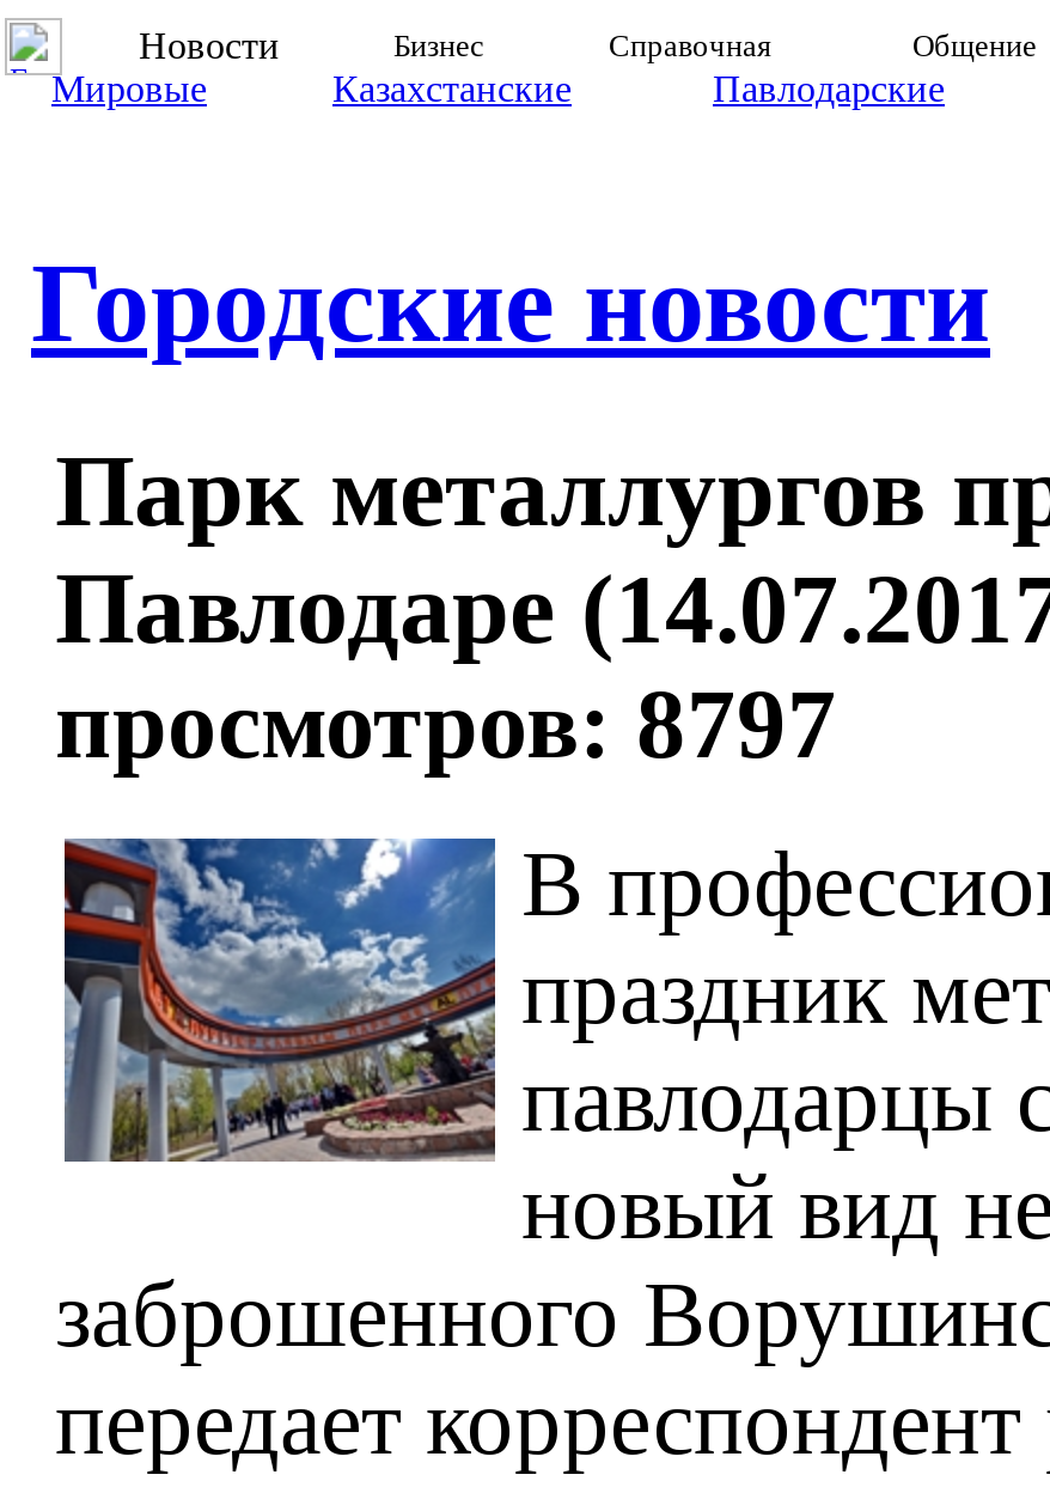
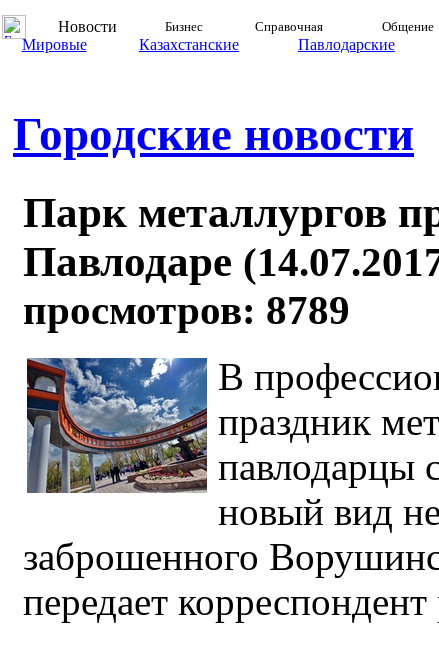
- просмотров: 8797
+ просмотров: 8789
